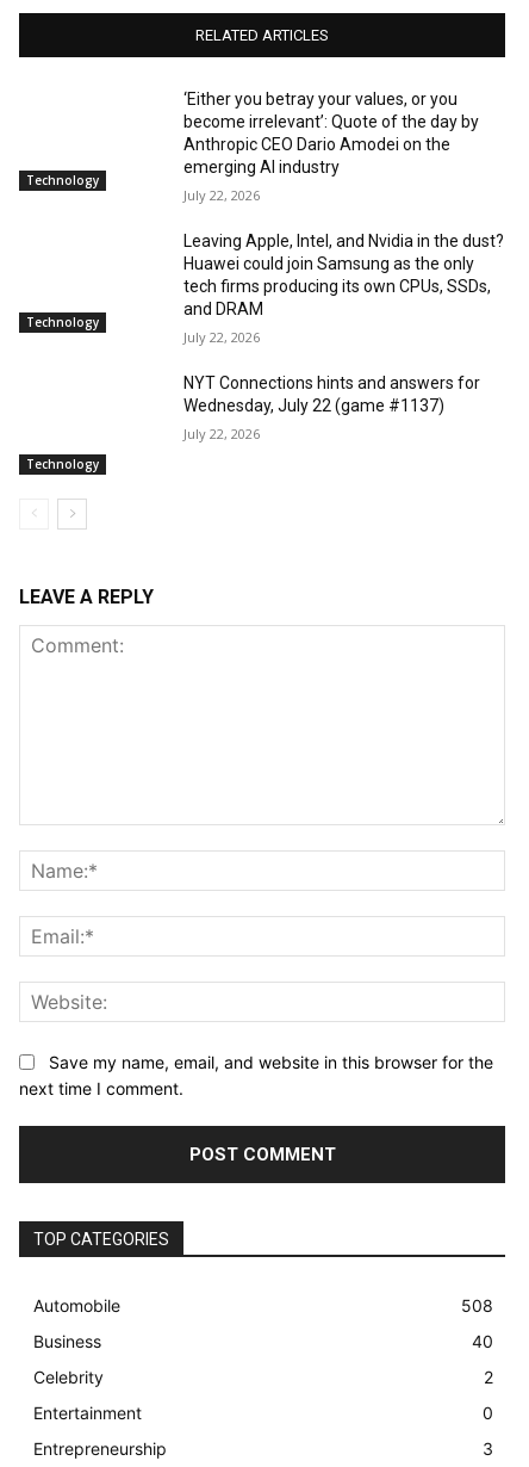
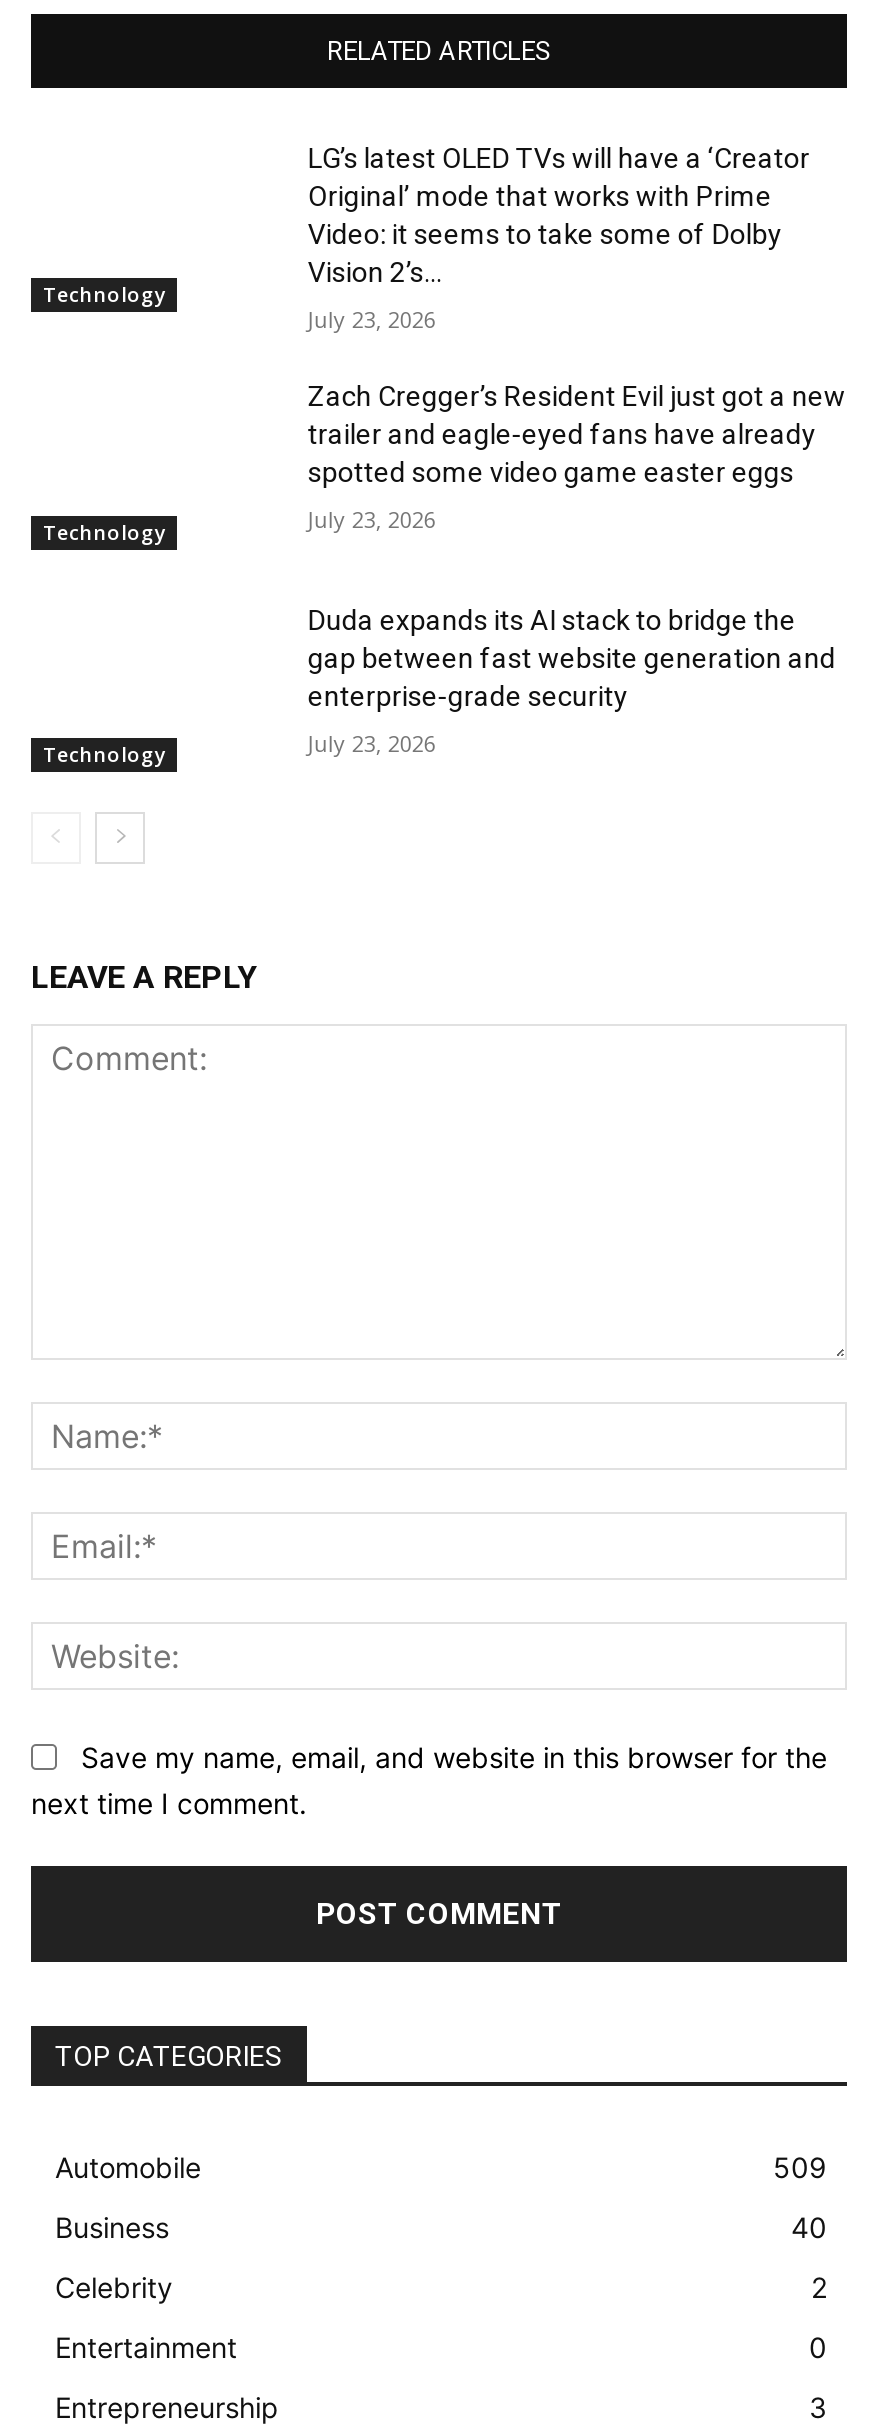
- ‘Either you betray your values, or you
- become irrelevant’: Quote of the day by
- Anthropic CEO Dario Amodei on the
- emerging AI industry
+ LG’s latest OLED TVs will have a ‘Creator
+ Original’ mode that works with Prime
+ Video: it seems to take some of Dolby
+ Vision 2’s...

- July 22, 2026
+ July 23, 2026

- Leaving Apple, Intel, and Nvidia in the dust?
- Huawei could join Samsung as the only
- tech firms producing its own CPUs, SSDs,
- and DRAM
+ Zach Cregger’s Resident Evil just got a new
+ trailer and eagle-eyed fans have already
+ spotted some video game easter eggs

- July 22, 2026
+ July 23, 2026

- NYT Connections hints and answers for
- Wednesday, July 22 (game #1137)
+ Duda expands its AI stack to bridge the
+ gap between fast website generation and
+ enterprise-grade security

- July 22, 2026
+ July 23, 2026

- 508
+ 509
